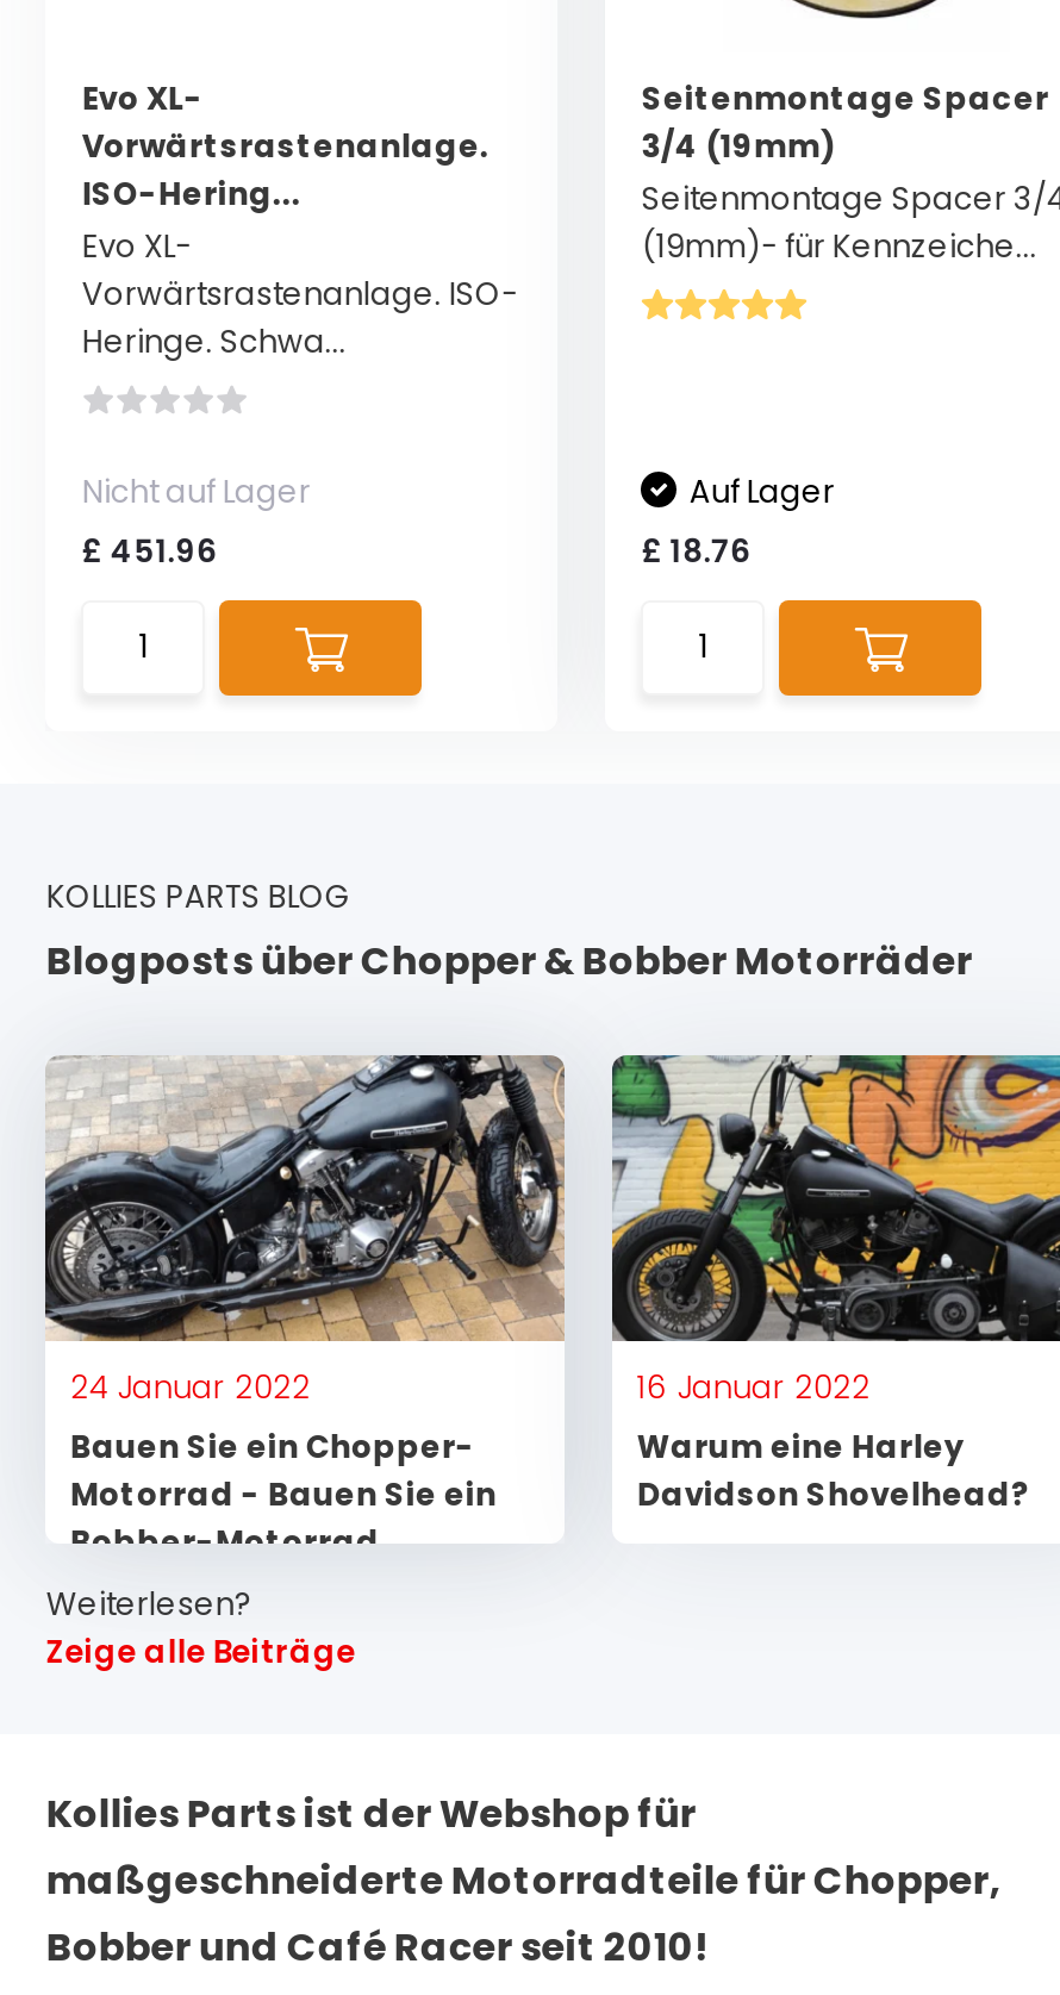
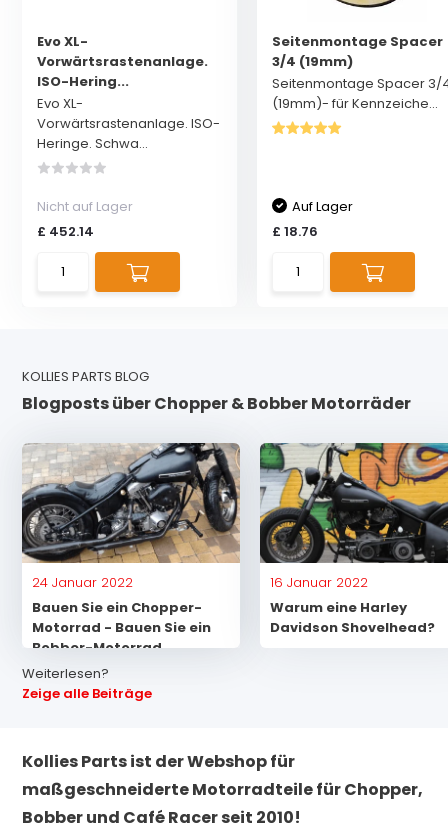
- £ 451.96
+ £ 452.14
